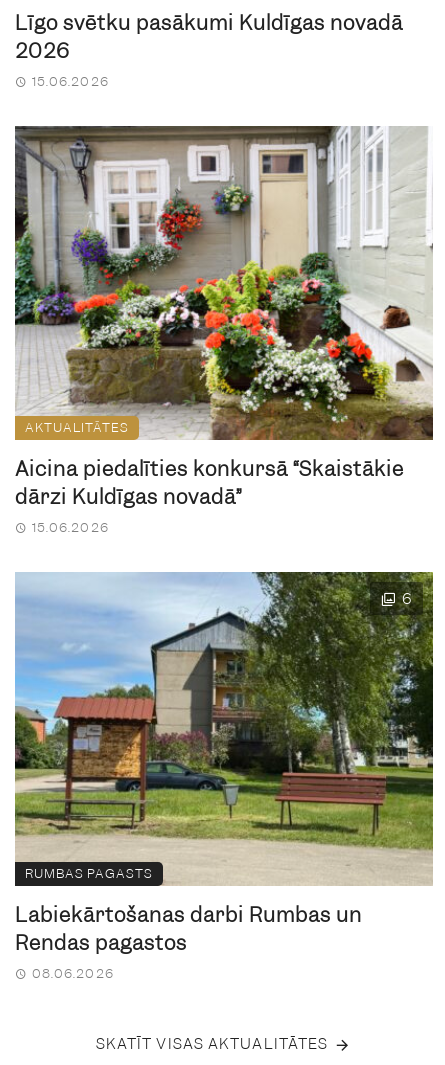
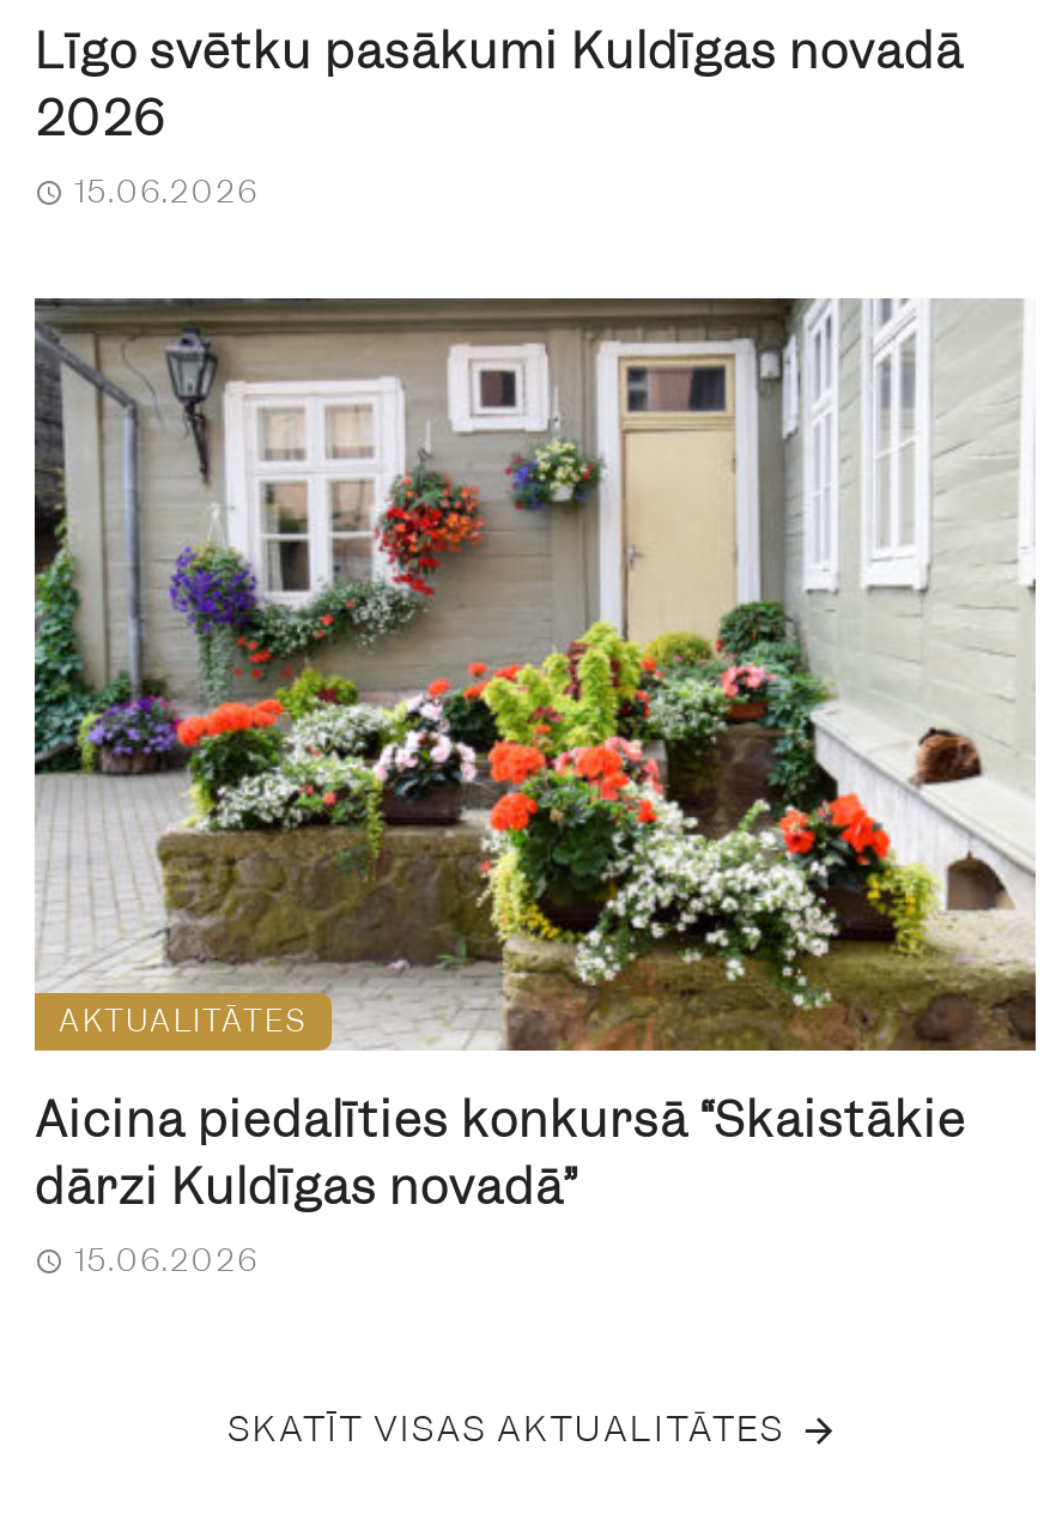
- [image]
- 6

- RUMBAS PAGASTS
- Labiekārtošanas darbi Rumbas un
- Rendas pagastos
- 08.06.2026
